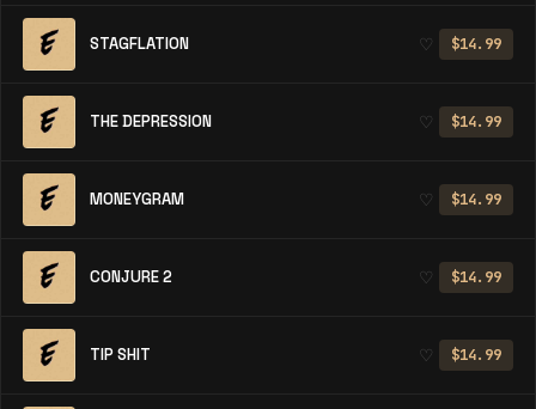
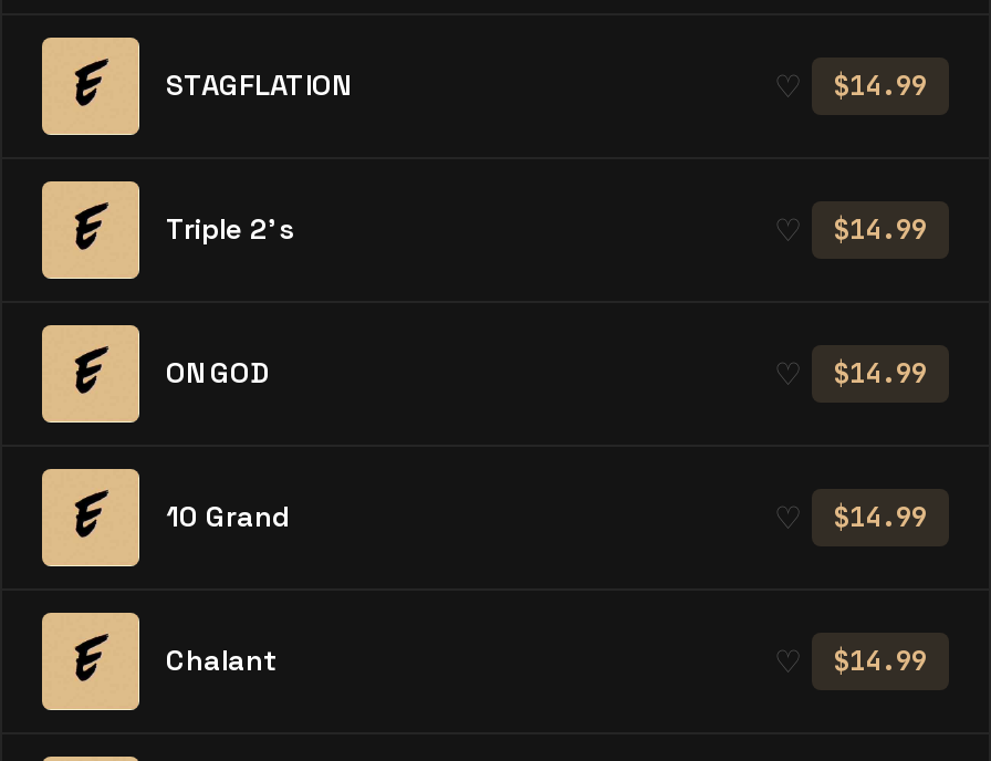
- THE DEPRESSION
+ Triple 2’s

- MONEYGRAM
+ ON GOD

- CONJURE 2
+ 10 Grand

- TIP SHIT
+ Chalant
